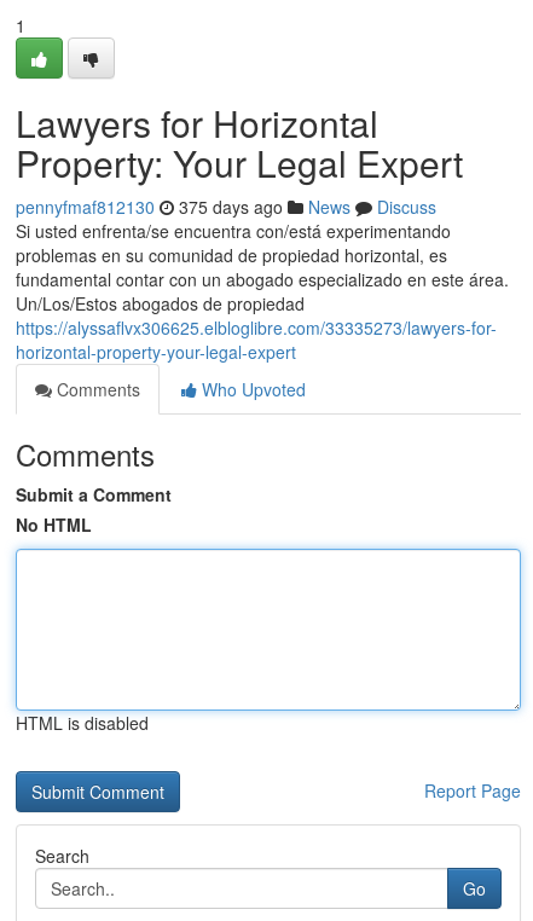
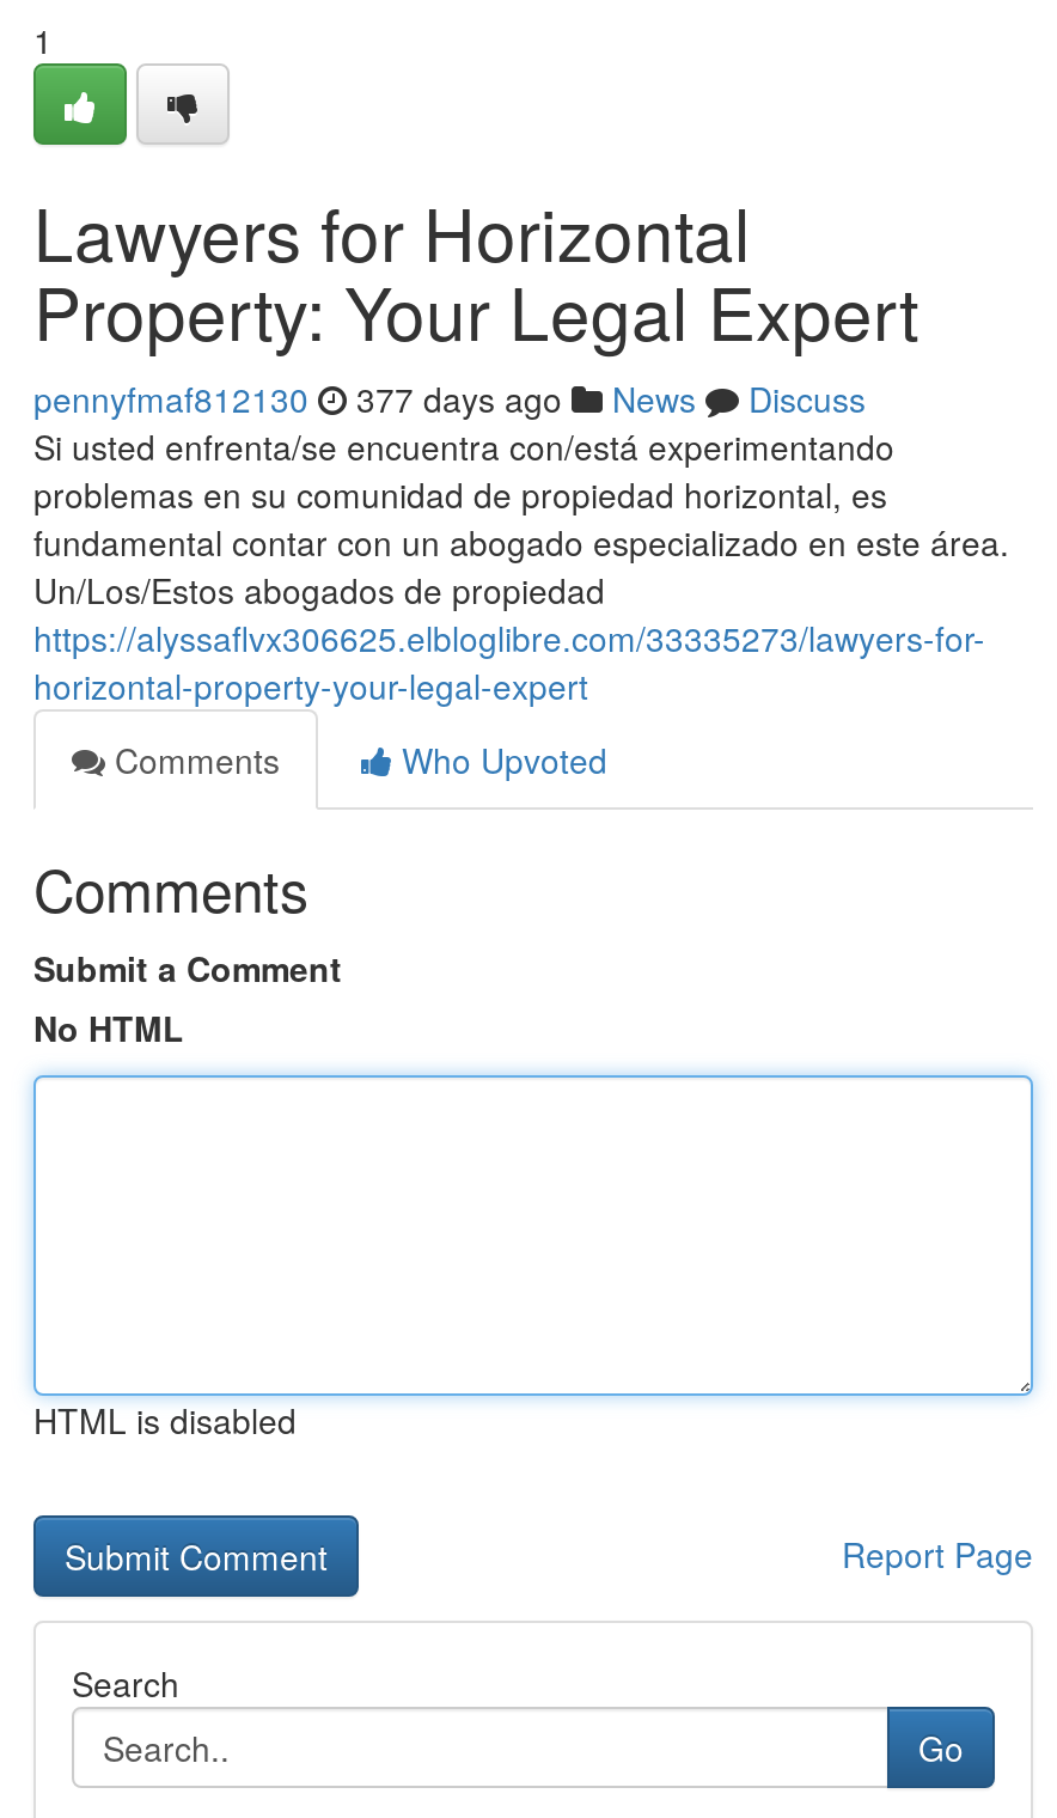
- pennyfmaf812130 375 days ago News Discuss
+ pennyfmaf812130 377 days ago News Discuss
